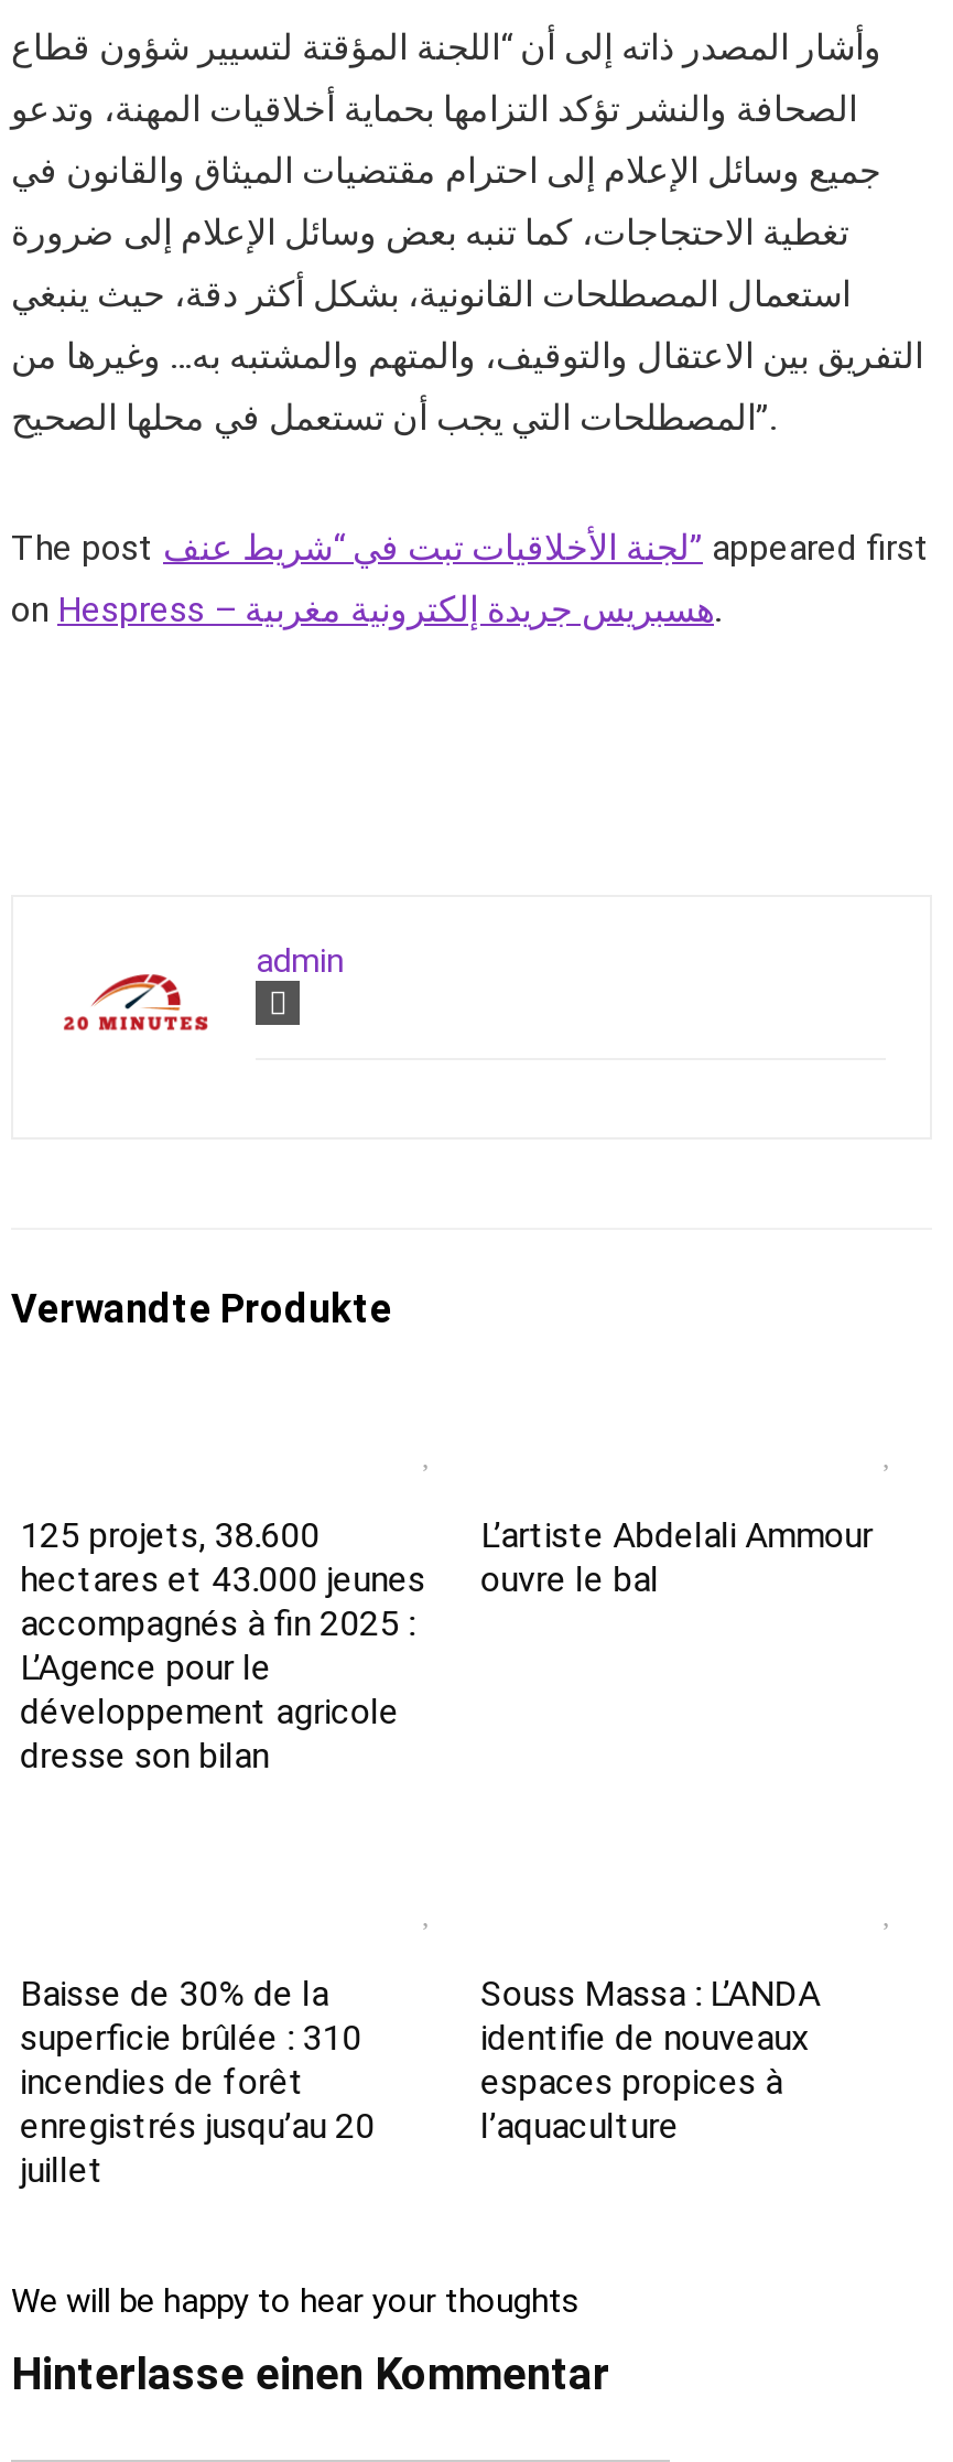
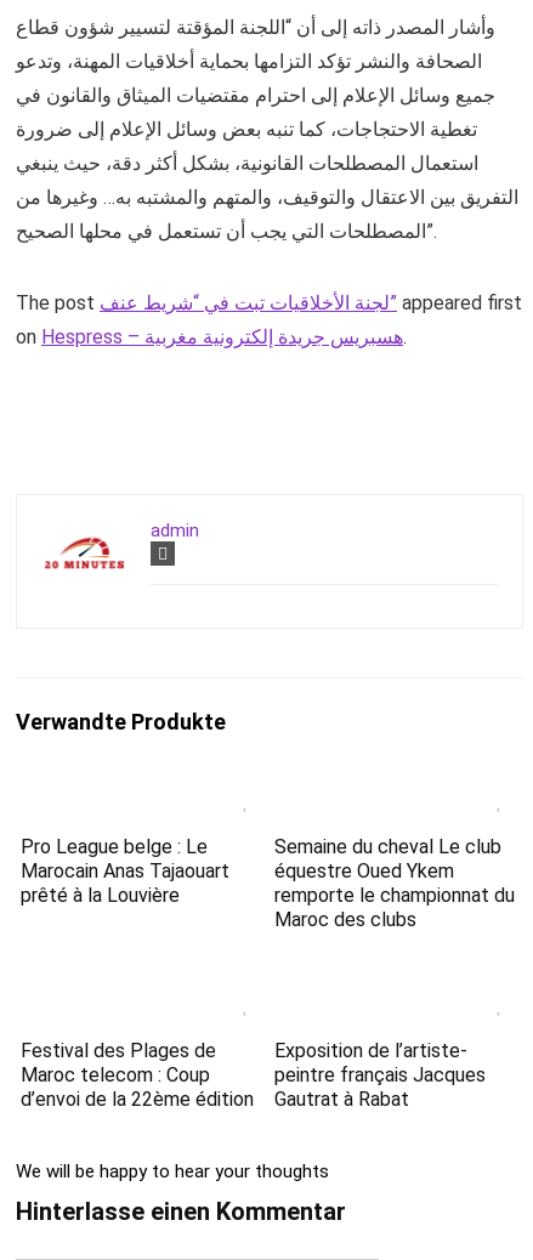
- 125 projets, 38.600
- hectares et 43.000 jeunes
- accompagnés à fin 2025 :
- L’Agence pour le
- développement agricole
- dresse son bilan
+ Pro League belge : Le
+ Marocain Anas Tajaouart
+ prêté à la Louvière

- L’artiste Abdelali Ammour
- ouvre le bal
+ Semaine du cheval Le club
+ équestre Oued Ykem
+ remporte le championnat du
+ Maroc des clubs

- Baisse de 30% de la
- superficie brûlée : 310
- incendies de forêt
- enregistrés jusqu’au 20
- juillet
+ Festival des Plages de
+ Maroc telecom : Coup
+ d’envoi de la 22ème édition

- Souss Massa : L’ANDA
- identifie de nouveaux
- espaces propices à
- l’aquaculture
+ Exposition de l’artiste-
+ peintre français Jacques
+ Gautrat à Rabat
